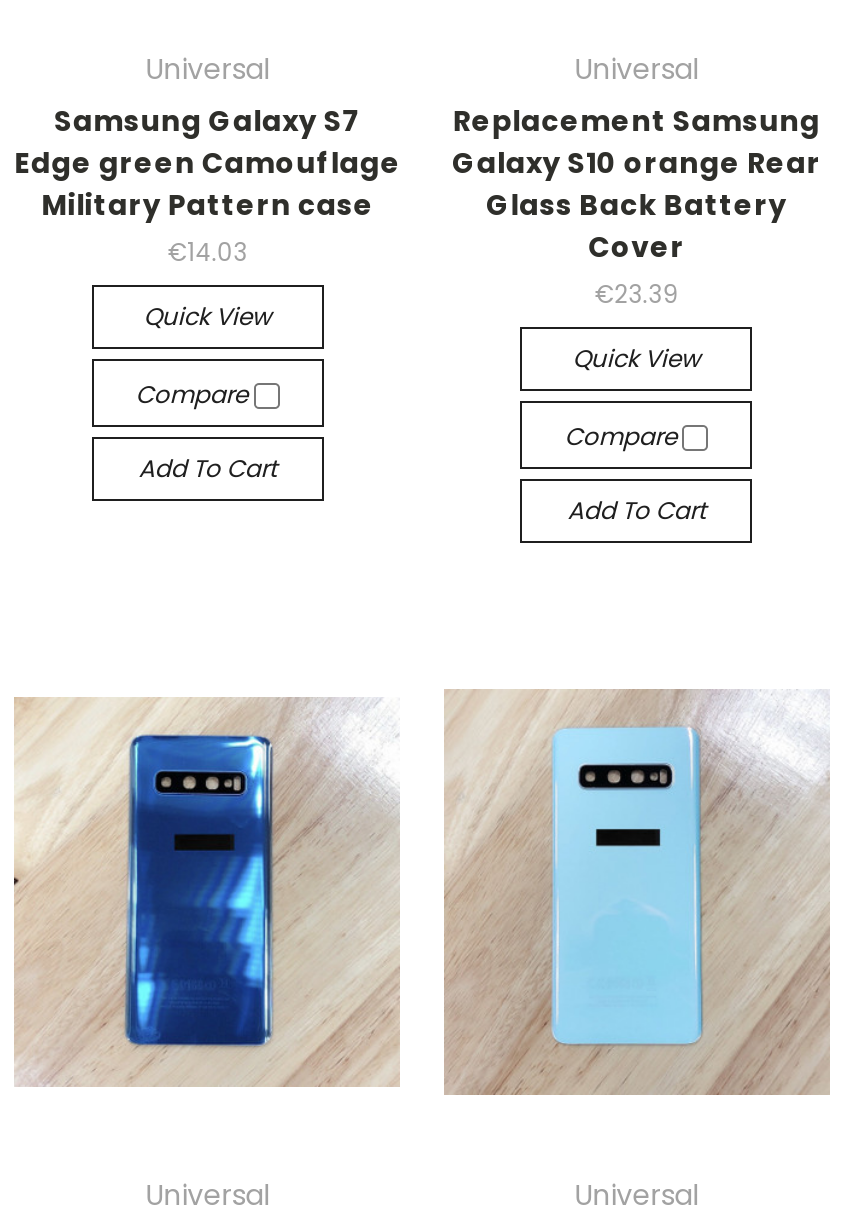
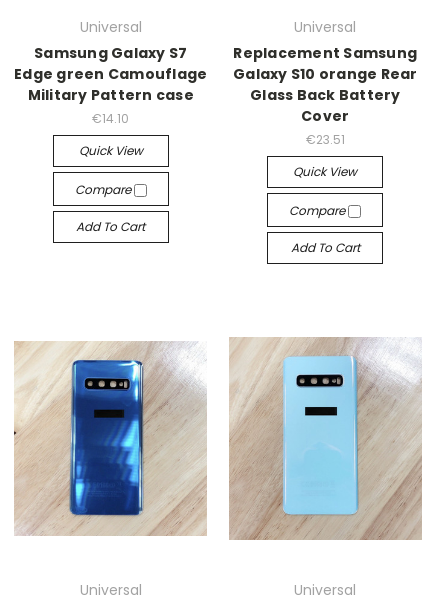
- €14.03
+ €14.10

- €23.39
+ €23.51
